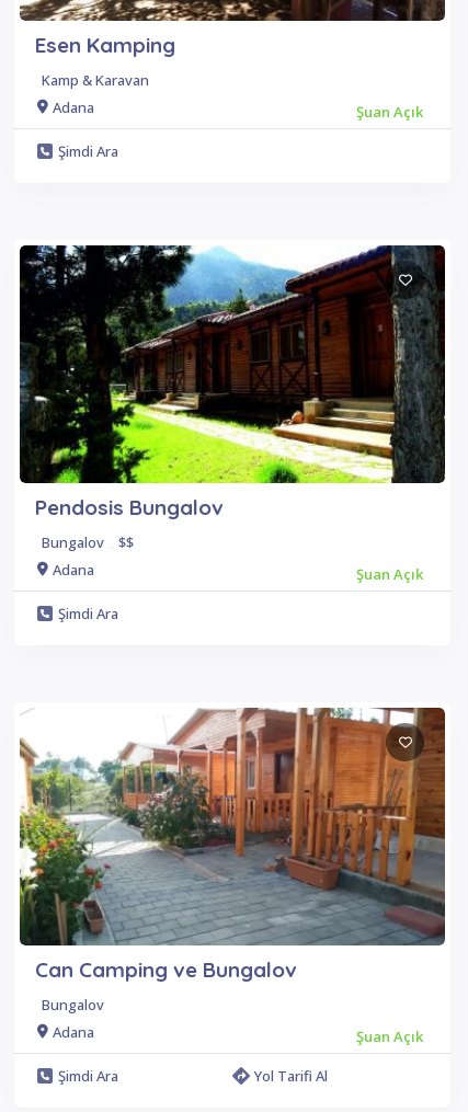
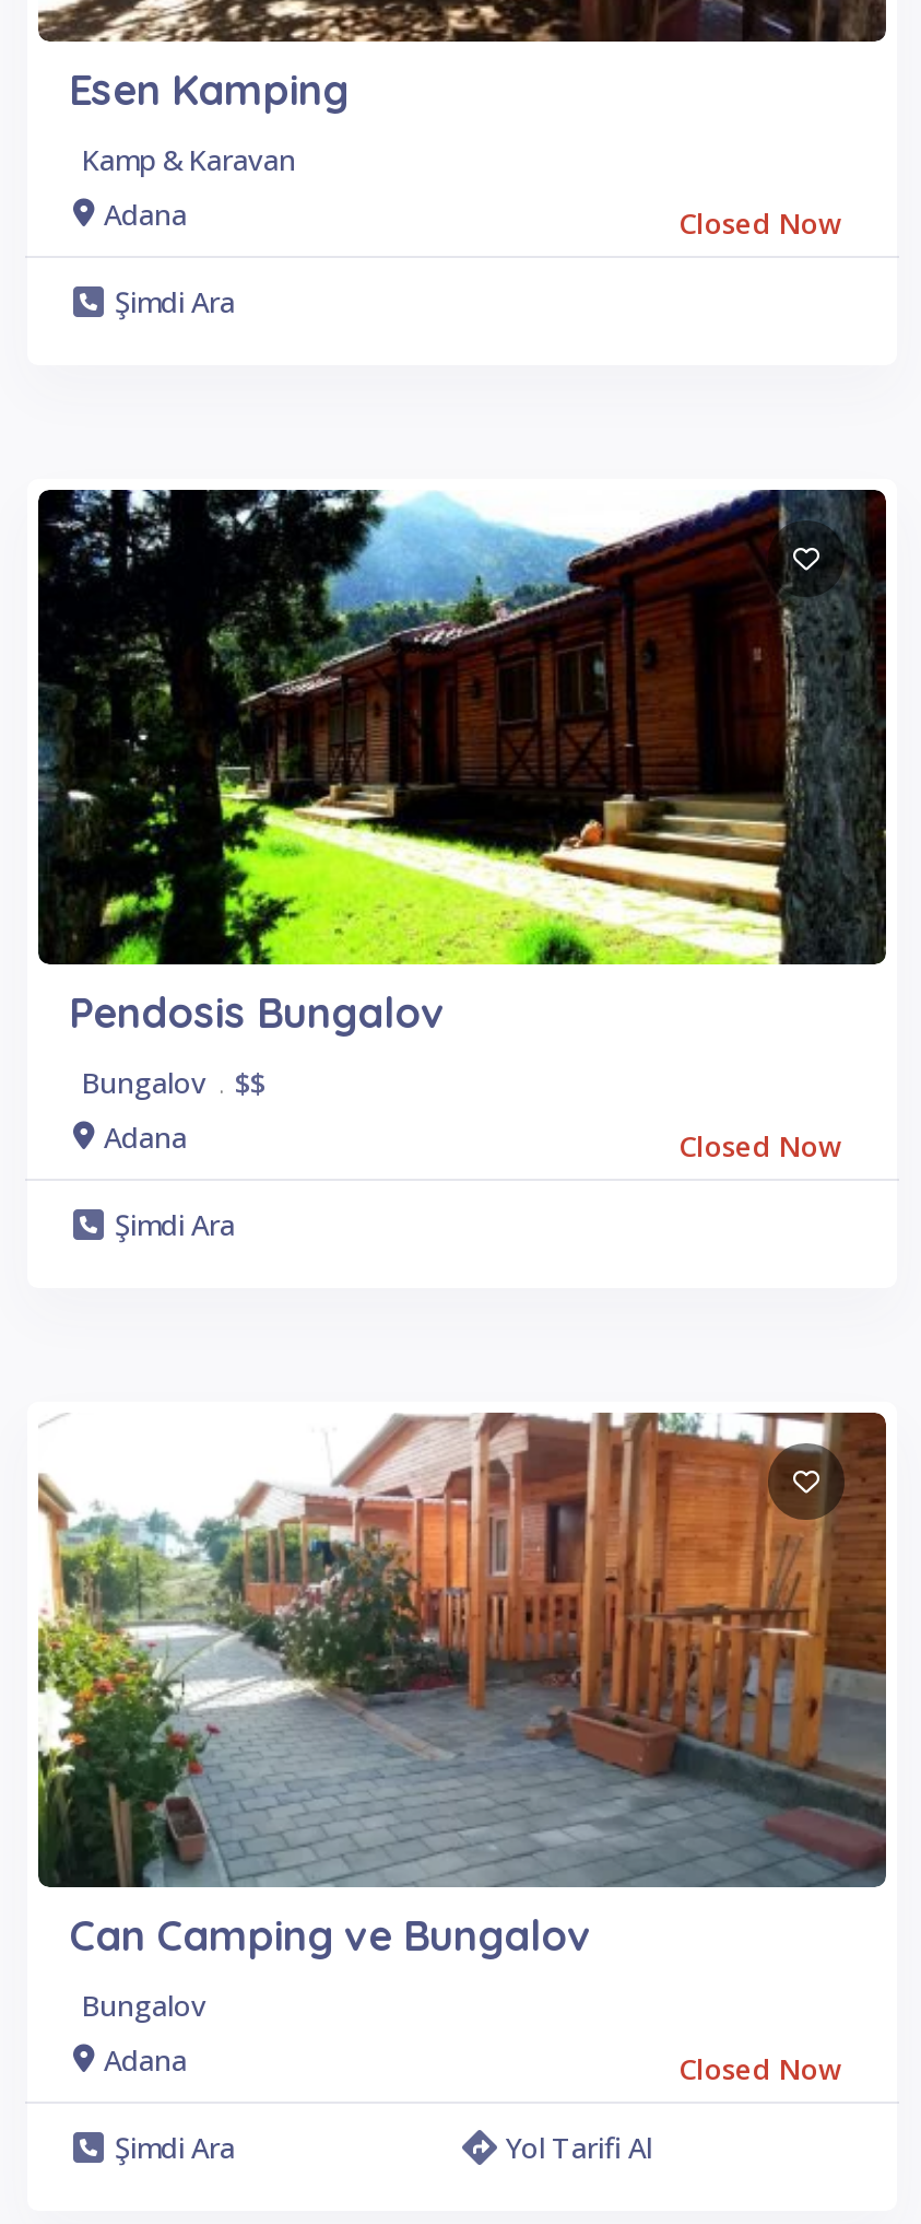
- Şuan Açık
+ Closed Now

- Şuan Açık
+ Closed Now

- Şuan Açık
+ Closed Now
